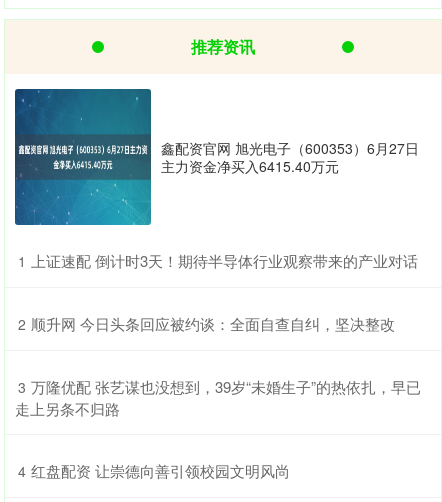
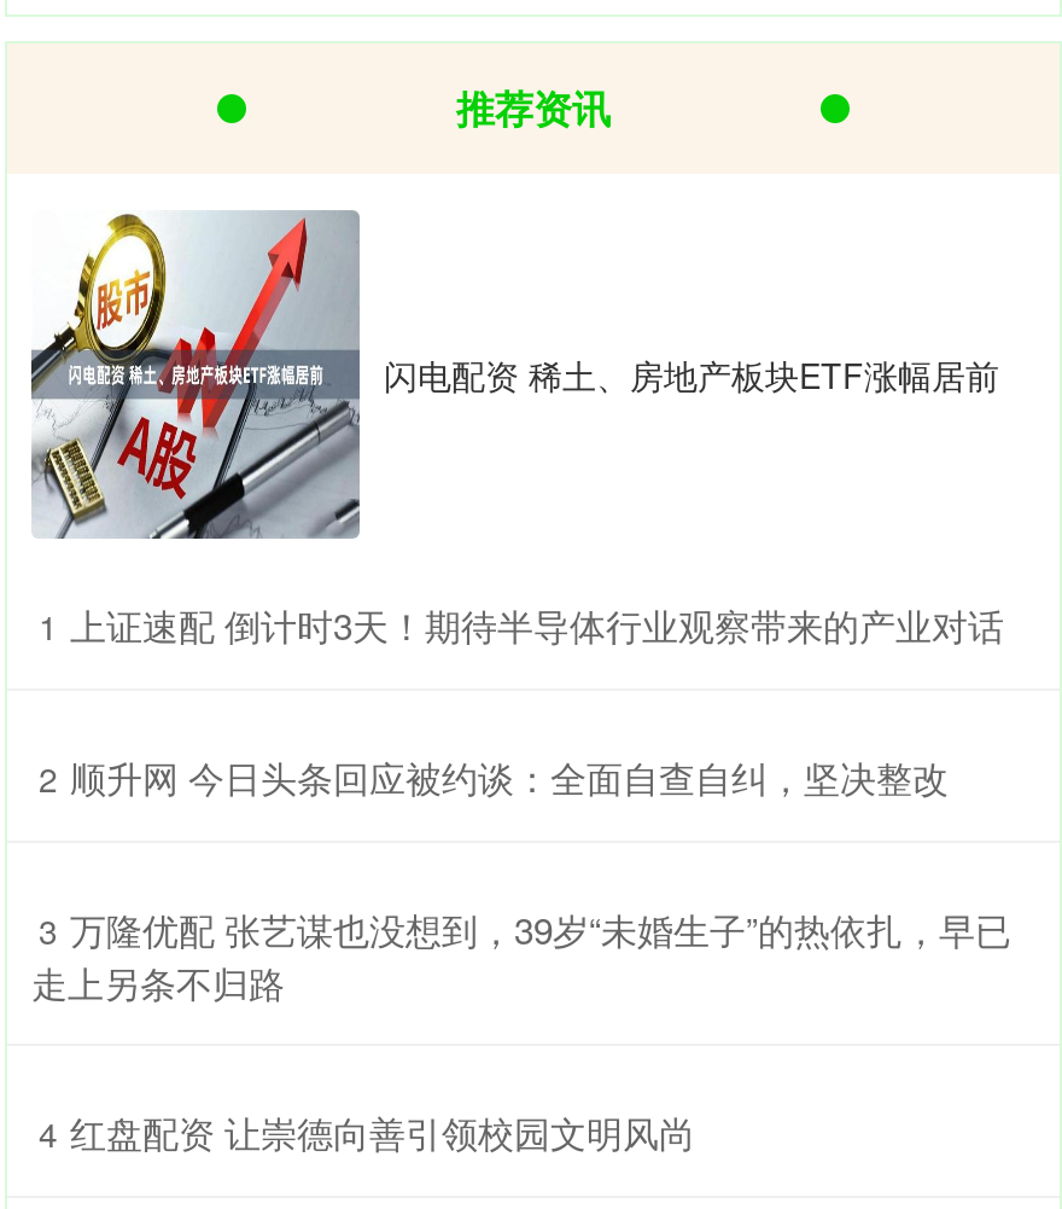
- [image]
- 鑫配资官网 旭光电子（600353）6月27日
- 主力资金净买入6415.40万元
+ [image]
+ 闪电配资 稀土、房地产板块ETF涨幅居前
